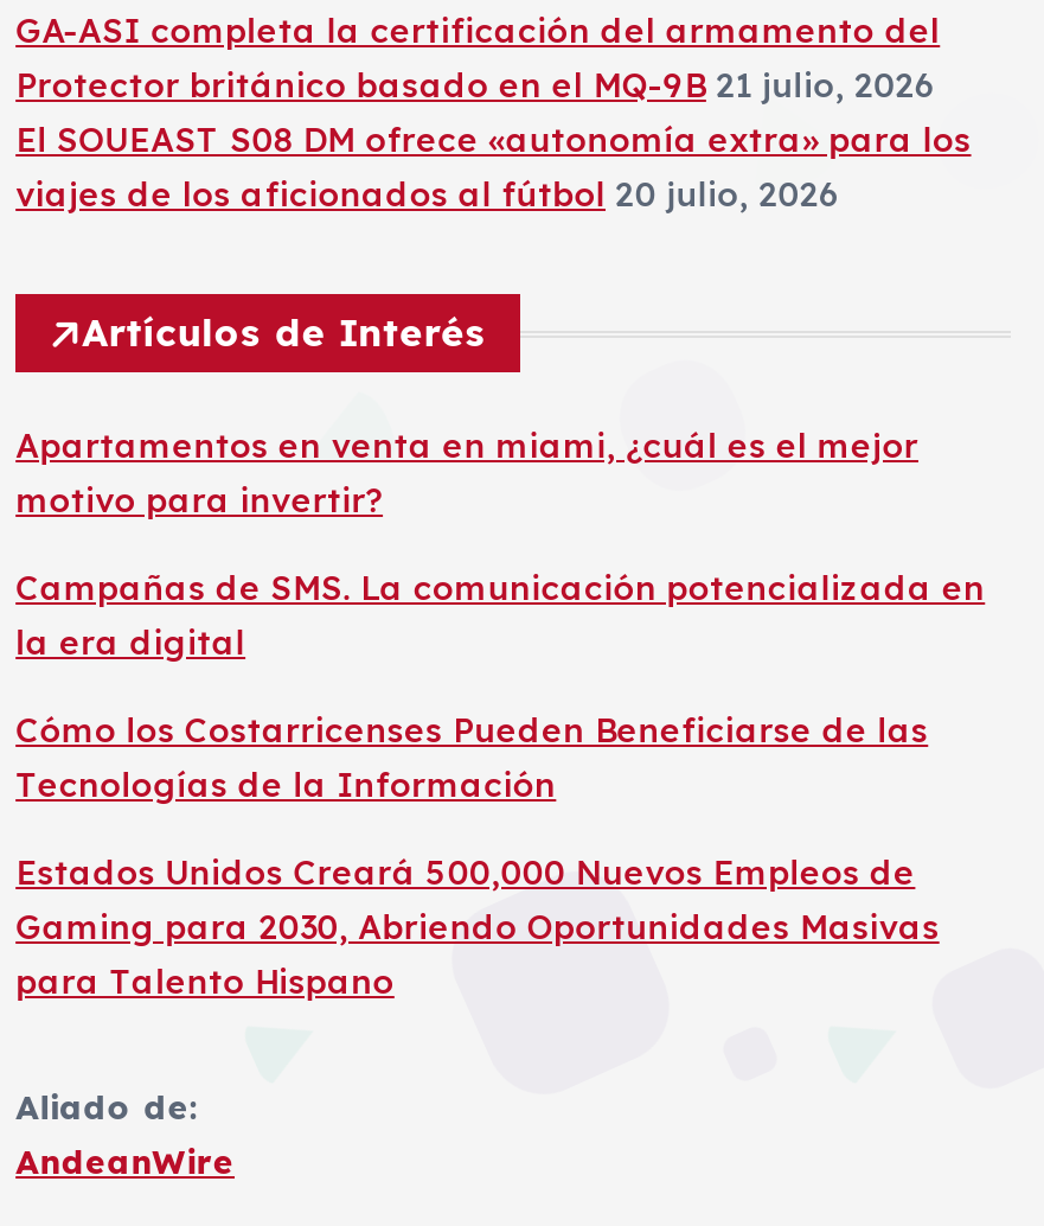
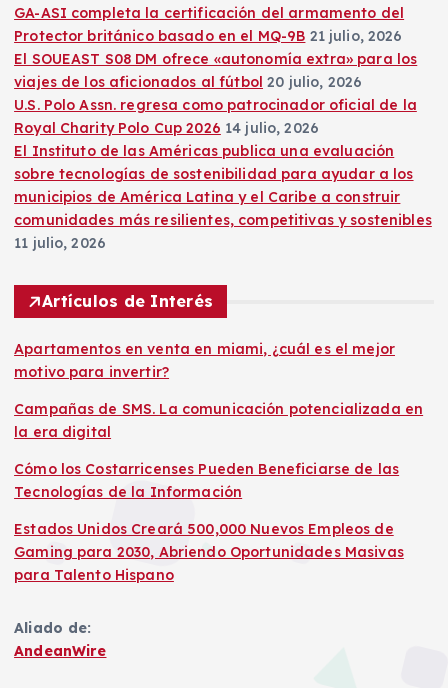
+ U.S. Polo Assn. regresa como patrocinador oficial de la
+ Royal Charity Polo Cup 2026 14 julio, 2026
+ El Instituto de las Américas publica una evaluación
+ sobre tecnologías de sostenibilidad para ayudar a los
+ municipios de América Latina y el Caribe a construir
+ comunidades más resilientes, competitivas y sostenibles
+ 11 julio, 2026
